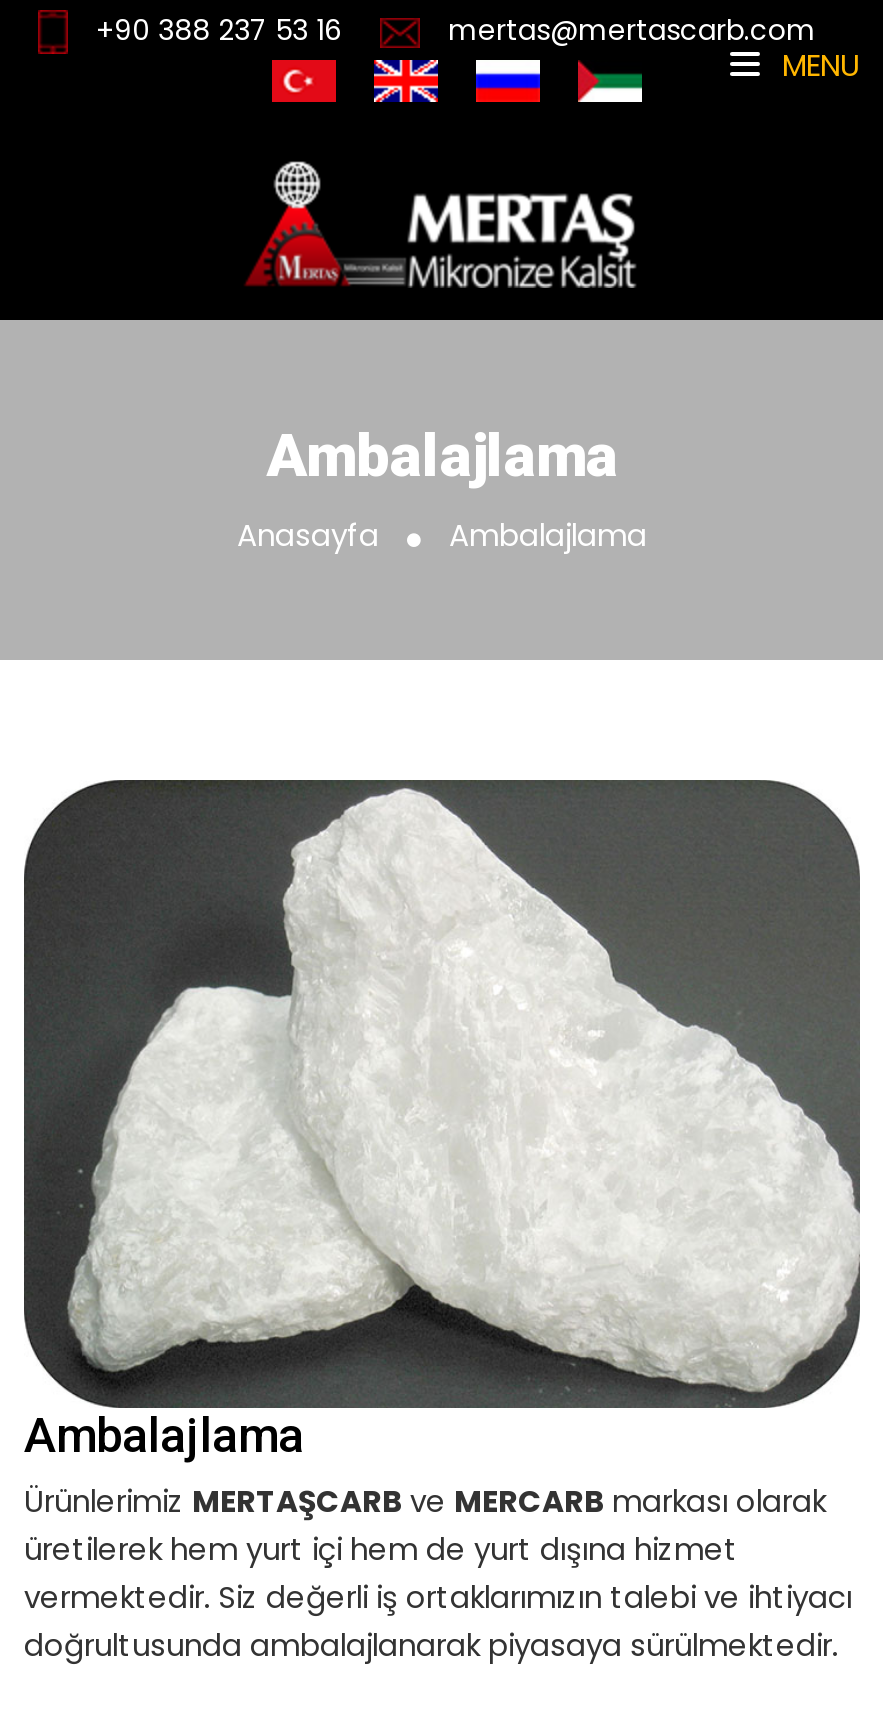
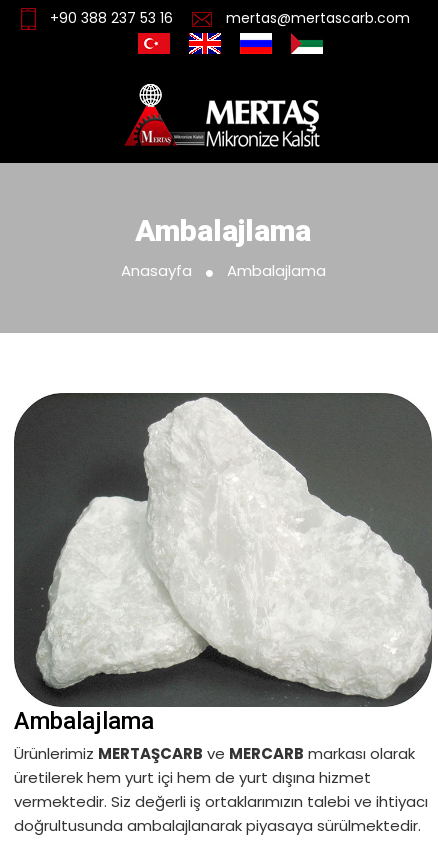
- MENU
